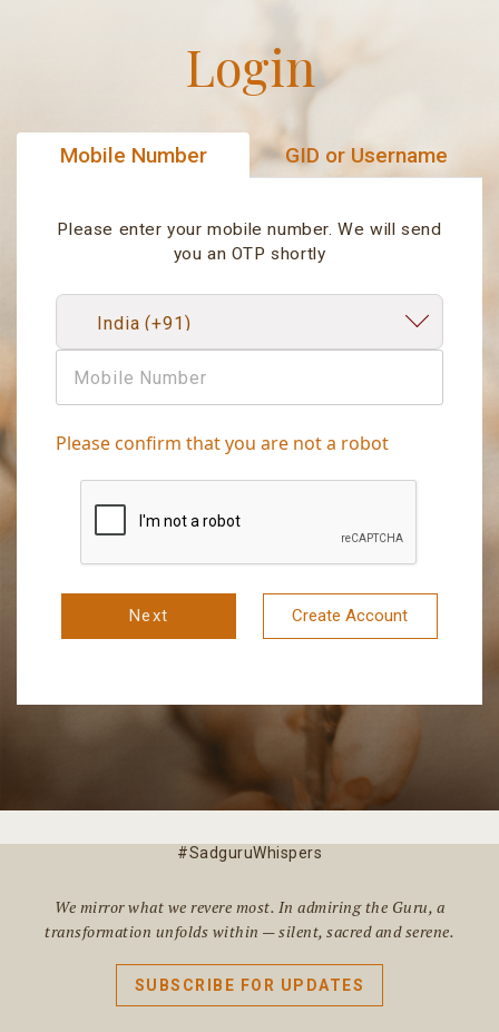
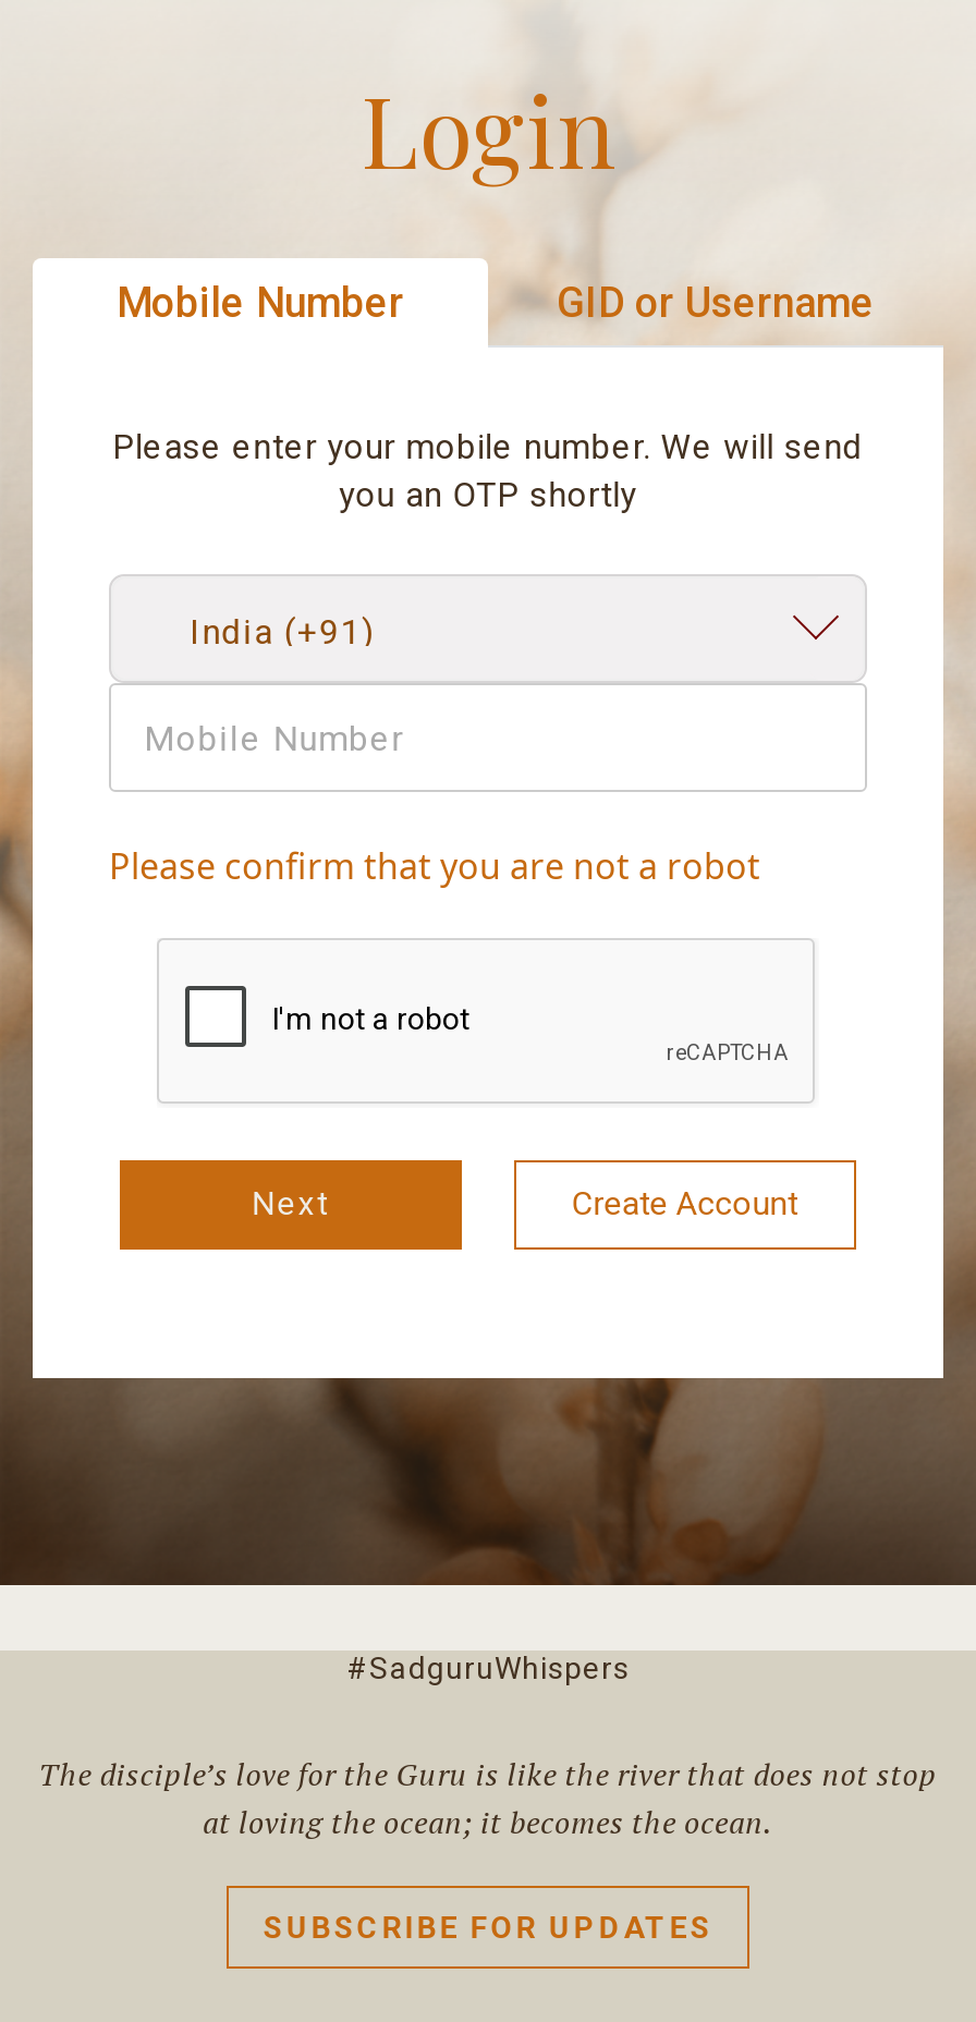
- We mirror what we revere most. In admiring the Guru, a
- transformation unfolds within — silent, sacred and serene.
+ The disciple’s love for the Guru is like the river that does not stop
+ at loving the ocean; it becomes the ocean.
